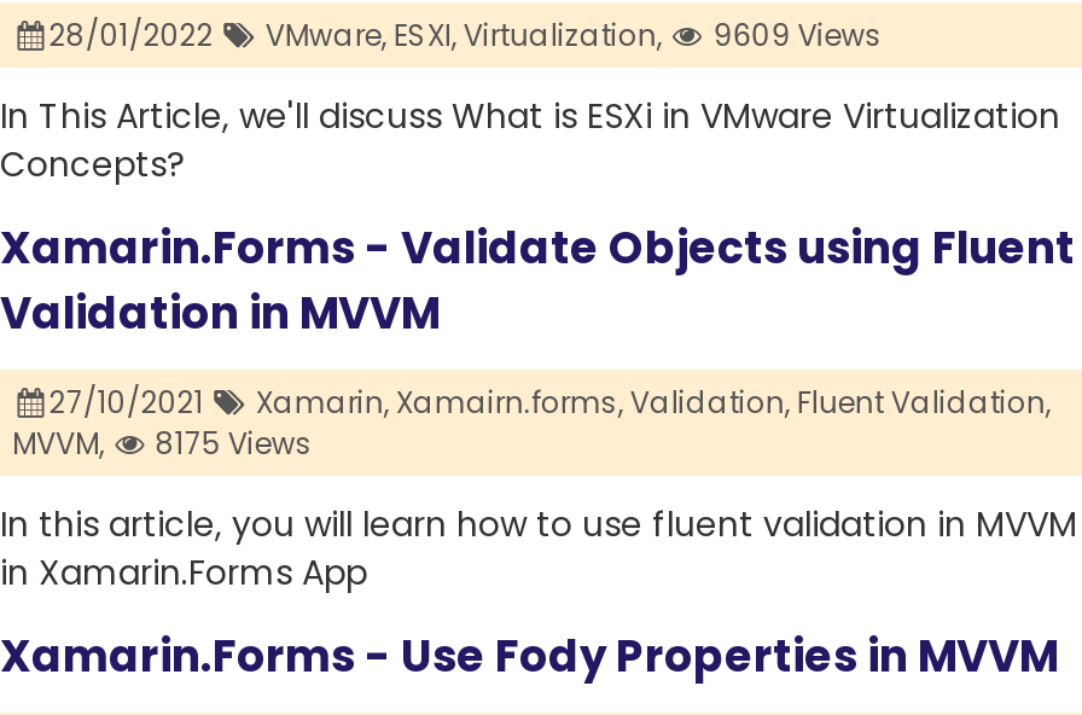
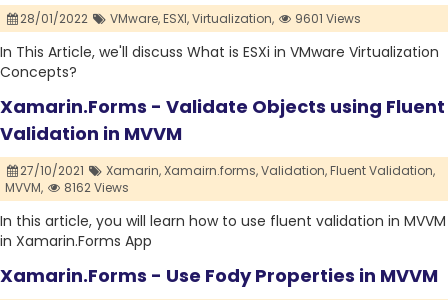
- 28/01/2022 VMware, ESXI, Virtualization, 9609 Views
+ 28/01/2022 VMware, ESXI, Virtualization, 9601 Views

- MVVM, 8175 Views
+ MVVM, 8162 Views
